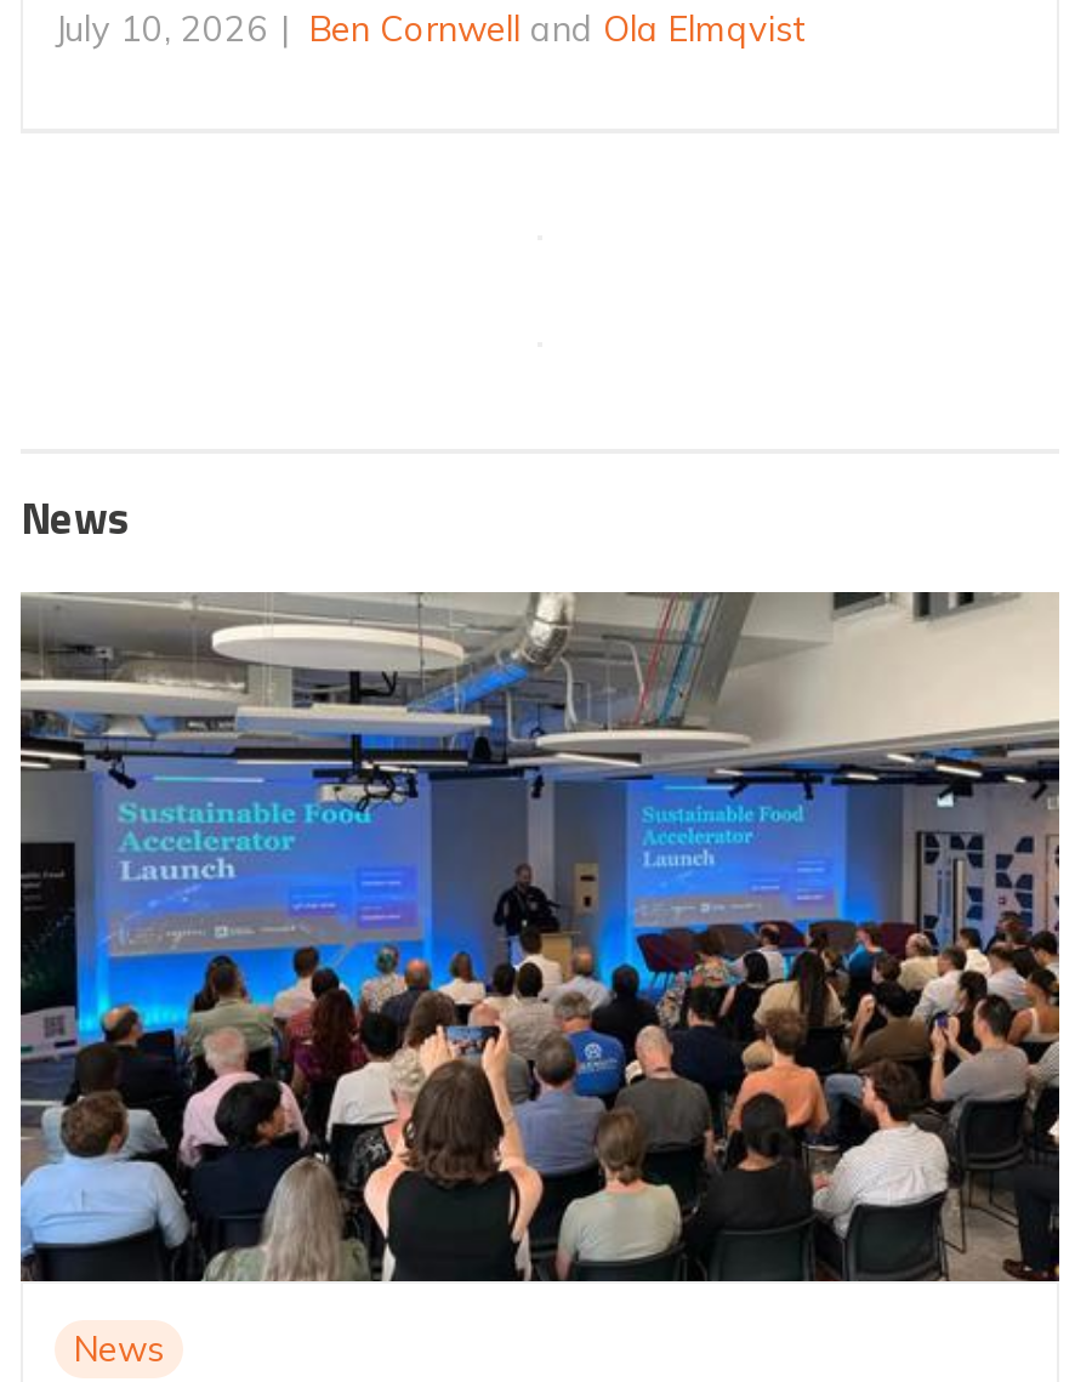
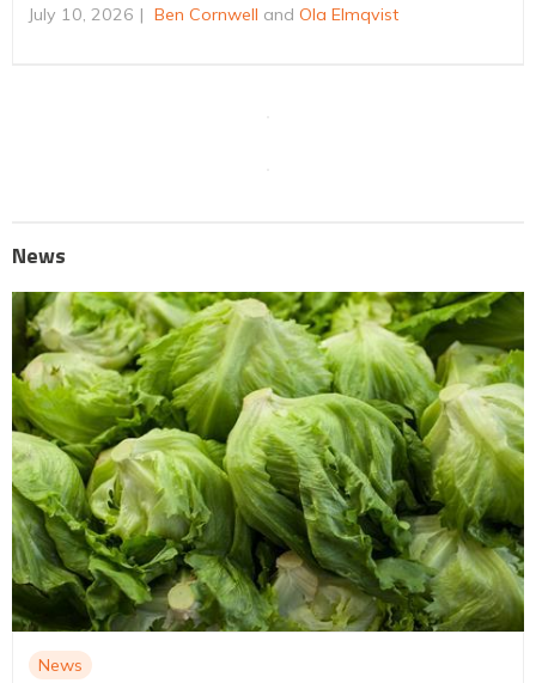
- [image]
+ [image]
